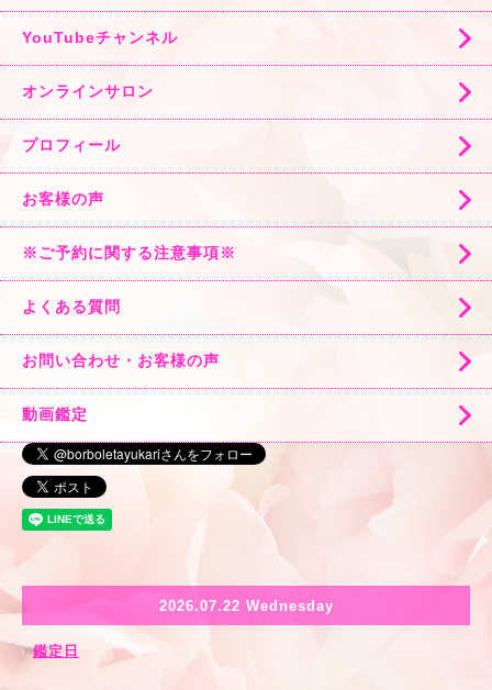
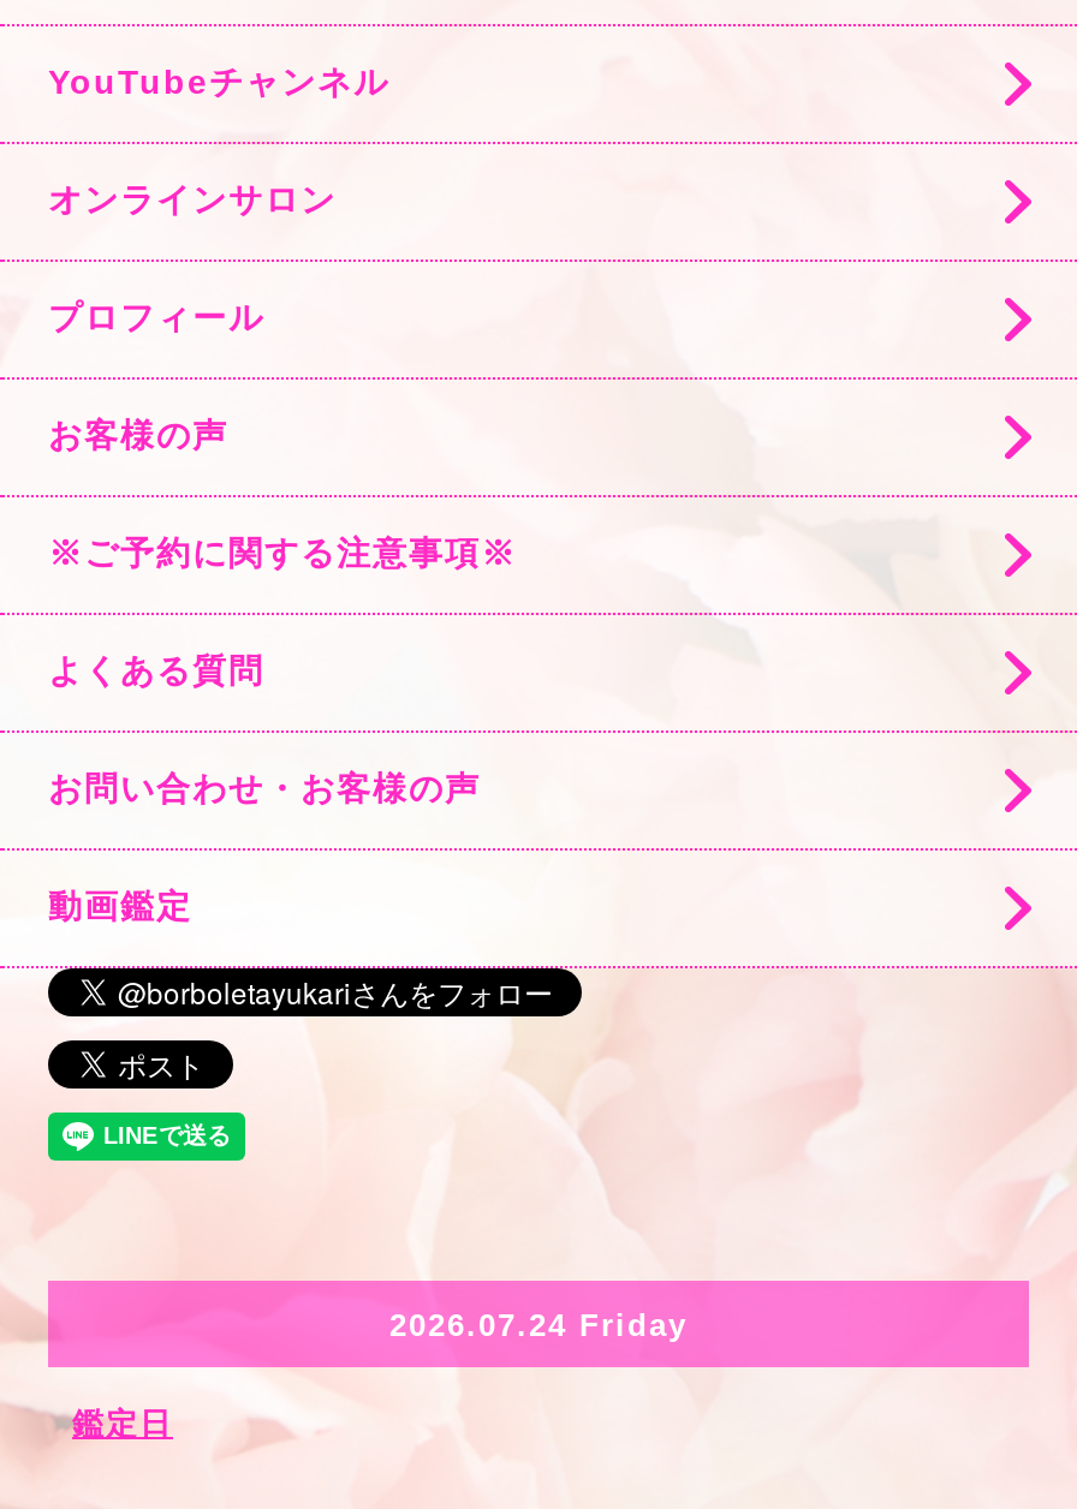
- 2026.07.22 Wednesday
+ 2026.07.24 Friday
